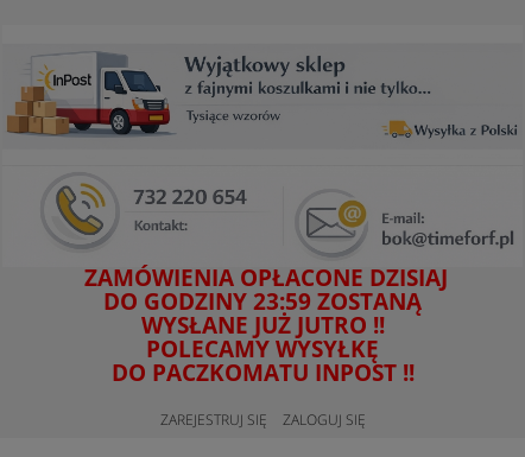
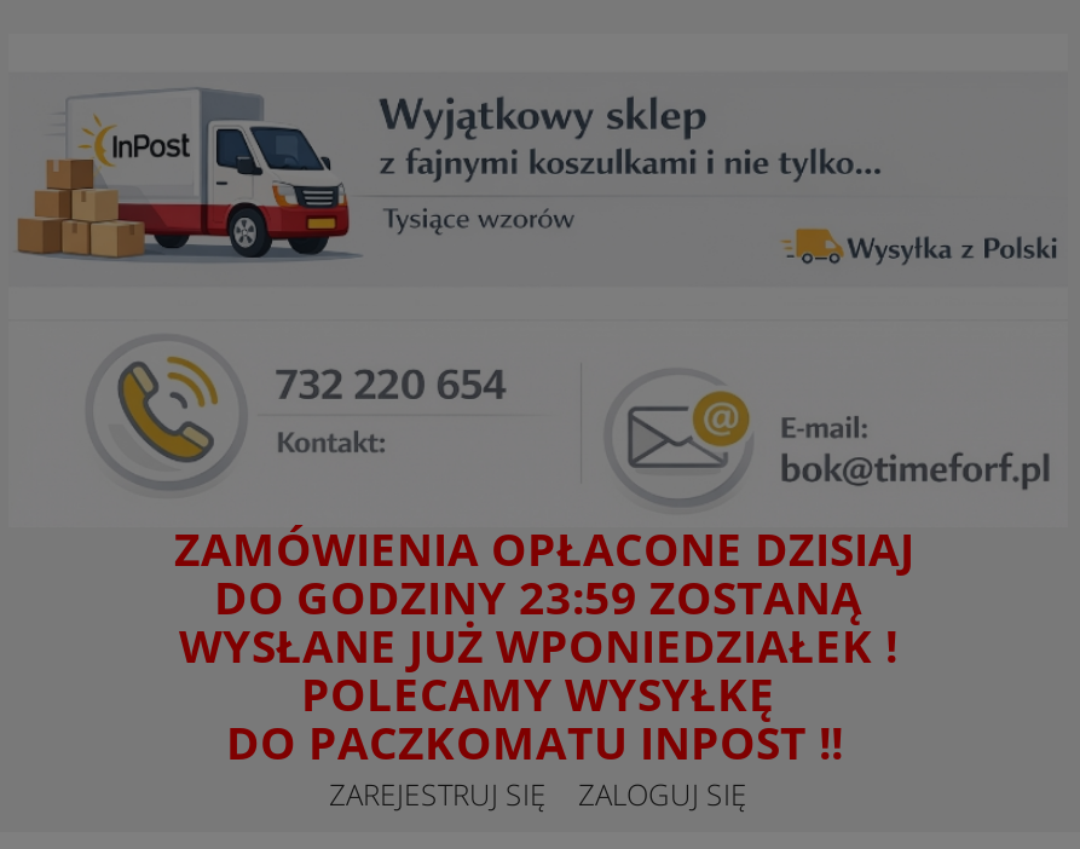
- WYSŁANE JUŻ JUTRO !!
+ WYSŁANE JUŻ WPONIEDZIAŁEK !
